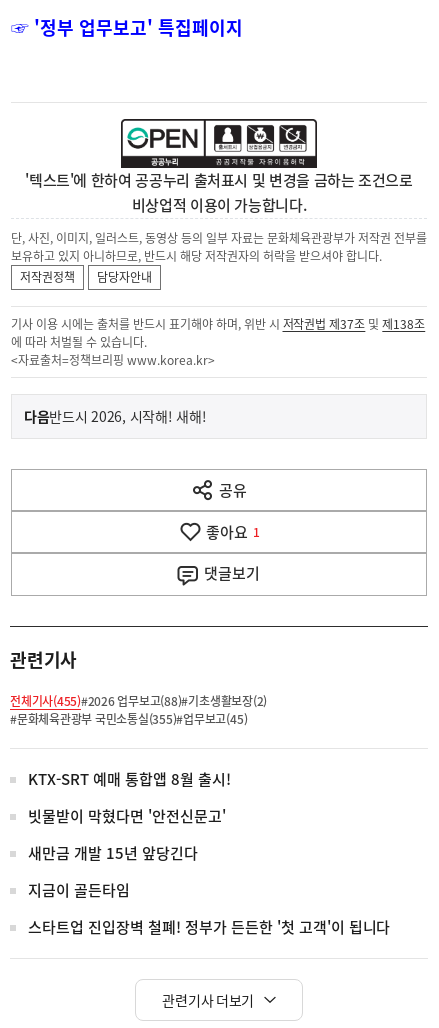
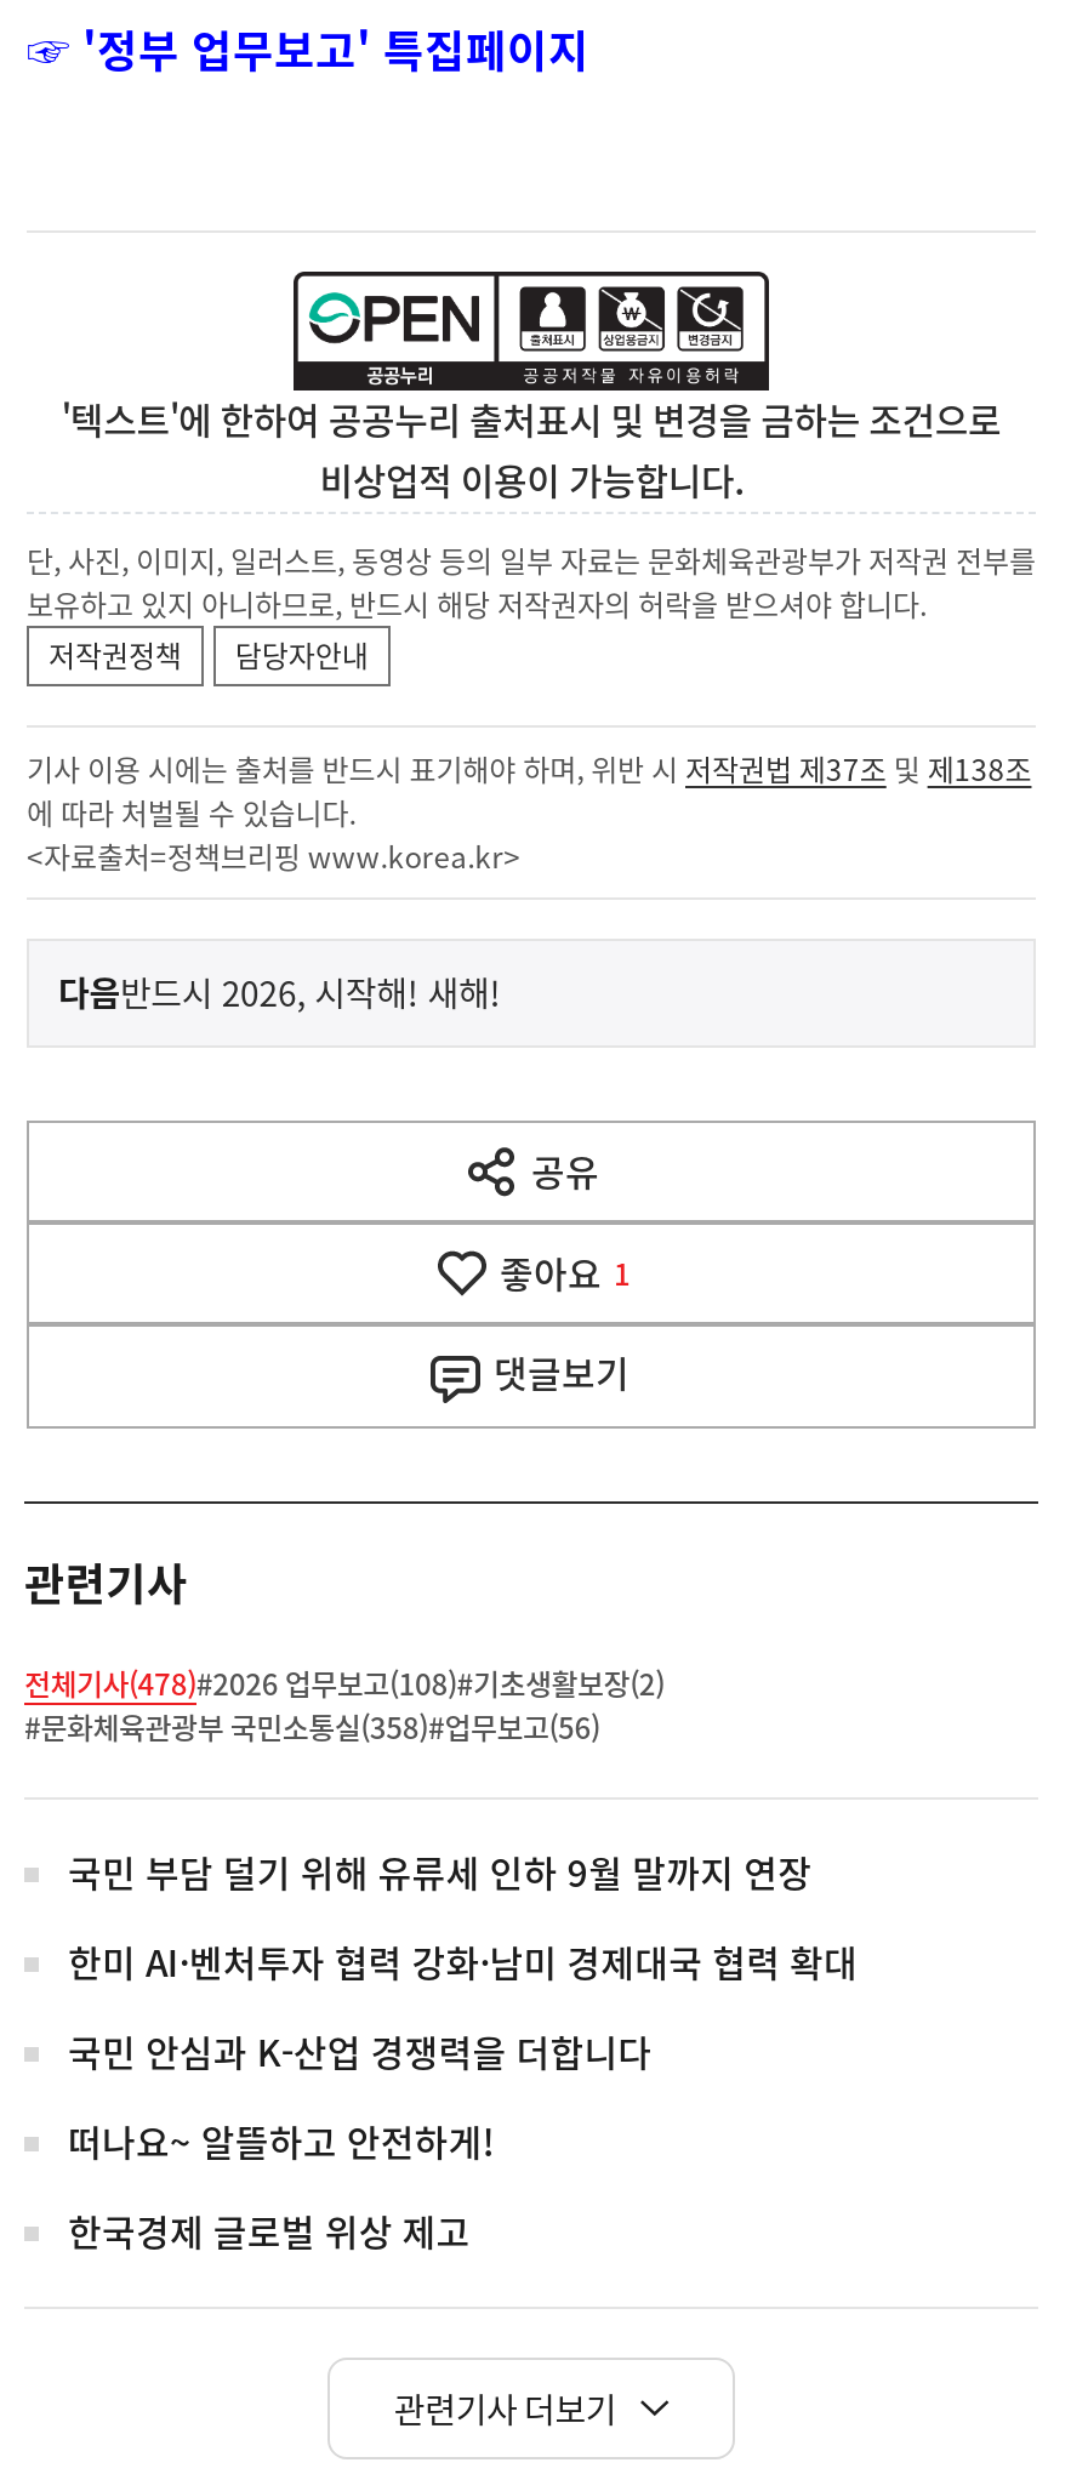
- 전체기사(455)#2026 업무보고(88)#기초생활보장(2)
- #문화체육관광부 국민소통실(355)#업무보고(45)
+ 전체기사(478)#2026 업무보고(108)#기초생활보장(2)
+ #문화체육관광부 국민소통실(358)#업무보고(56)

- KTX-SRT 예매 통합앱 8월 출시!
+ 국민 부담 덜기 위해 유류세 인하 9월 말까지 연장

- 빗물받이 막혔다면 '안전신문고'
+ 한미 AI·벤처투자 협력 강화·남미 경제대국 협력 확대

- 새만금 개발 15년 앞당긴다
+ 국민 안심과 K-산업 경쟁력을 더합니다

- 지금이 골든타임
+ 떠나요~ 알뜰하고 안전하게!

- 스타트업 진입장벽 철폐! 정부가 든든한 '첫 고객'이 됩니다
+ 한국경제 글로벌 위상 제고
